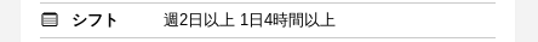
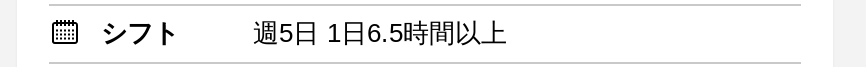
- 週2日以上 1日4時間以上
+ 週5日 1日6.5時間以上
